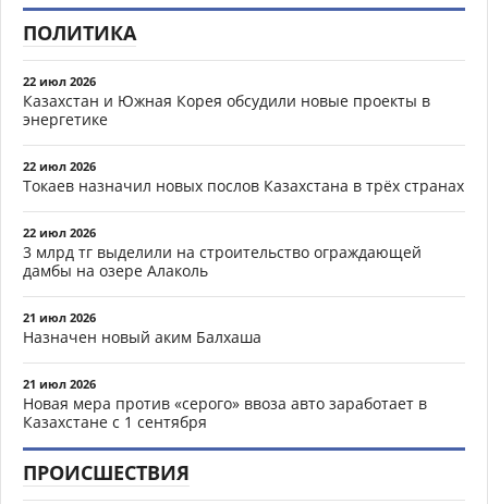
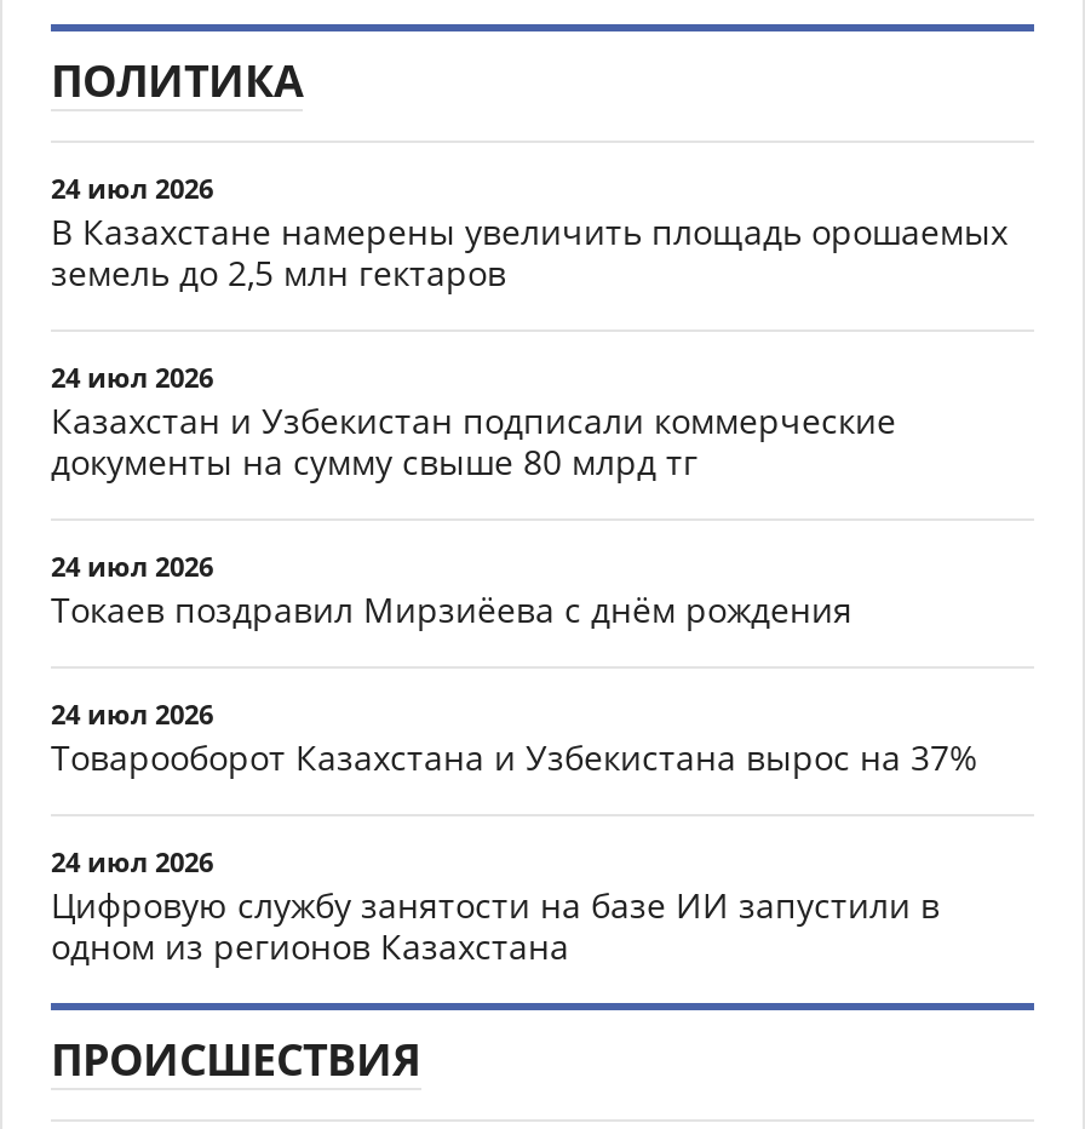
- 22 июл 2026
- Казахстан и Южная Корея обсудили новые проекты в
- энергетике
+ 24 июл 2026
+ В Казахстане намерены увеличить площадь орошаемых
+ земель до 2,5 млн гектаров

- 22 июл 2026
- Токаев назначил новых послов Казахстана в трёх странах
+ 24 июл 2026
+ Казахстан и Узбекистан подписали коммерческие
+ документы на сумму свыше 80 млрд тг

- 22 июл 2026
- 3 млрд тг выделили на строительство ограждающей
- дамбы на озере Алаколь
+ 24 июл 2026
+ Токаев поздравил Мирзиёева с днём рождения

- 21 июл 2026
- Назначен новый аким Балхаша
+ 24 июл 2026
+ Товарооборот Казахстана и Узбекистана вырос на 37%

- 21 июл 2026
- Новая мера против «серого» ввоза авто заработает в
- Казахстане с 1 сентября
+ 24 июл 2026
+ Цифровую службу занятости на базе ИИ запустили в
+ одном из регионов Казахстана
